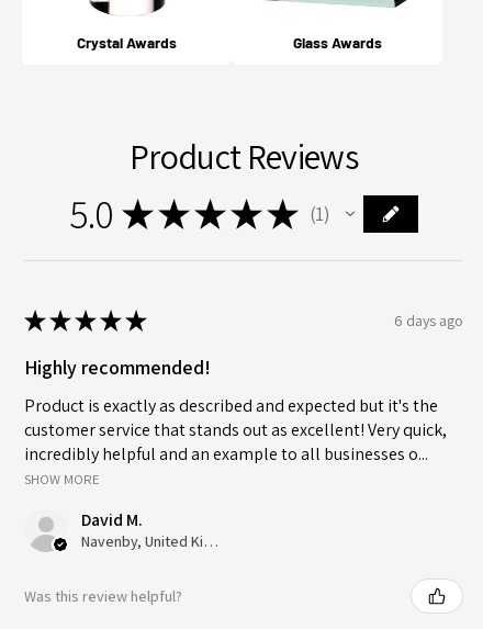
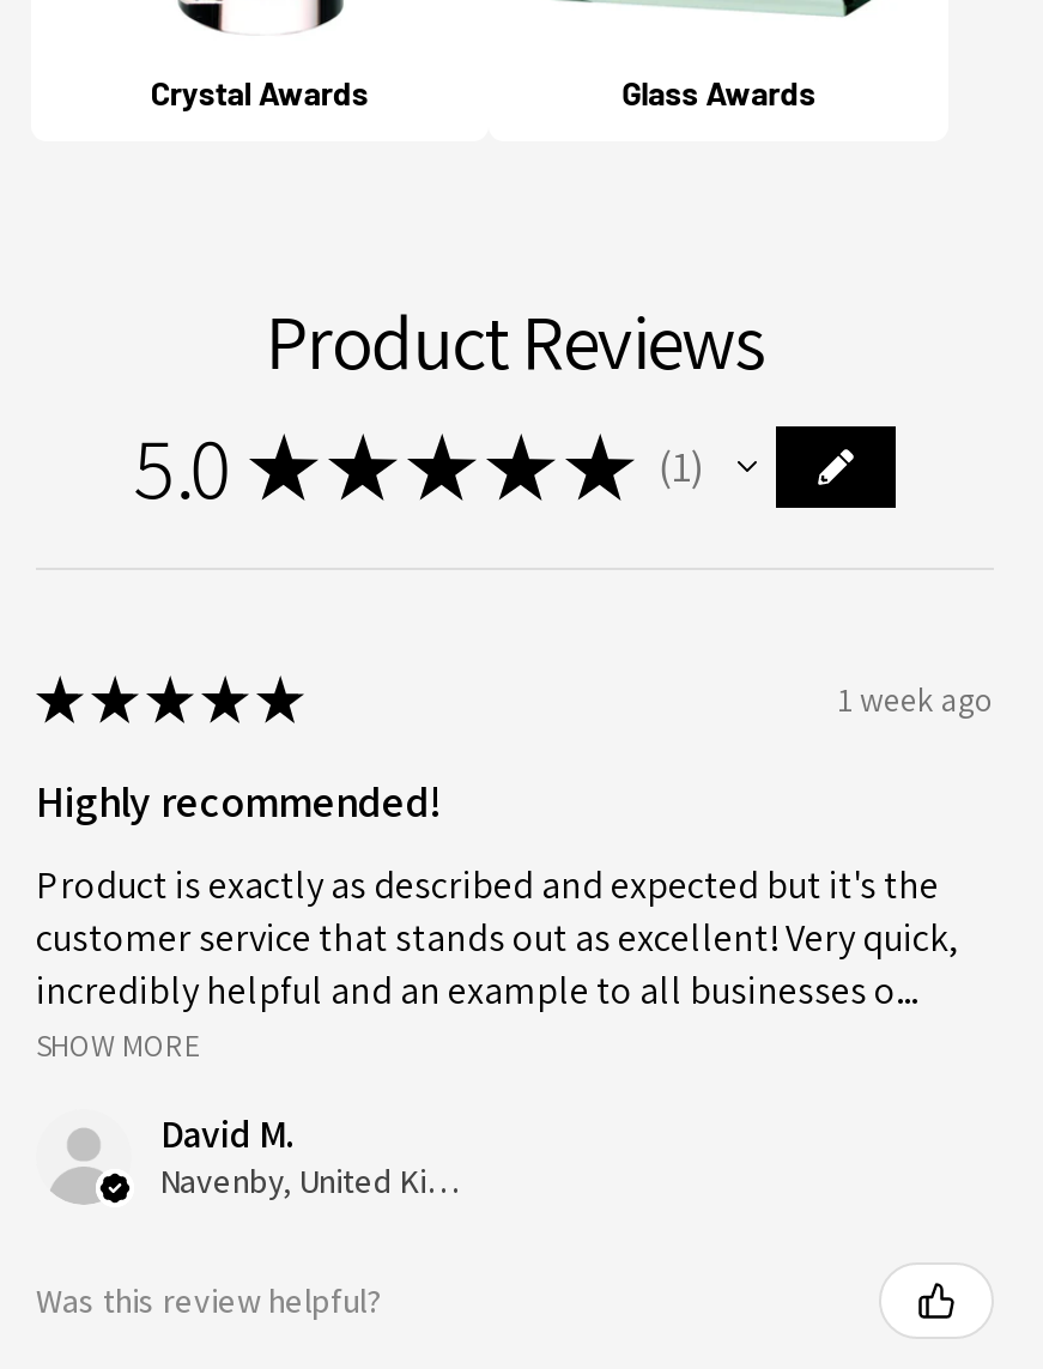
- 6 days ago
+ 1 week ago
